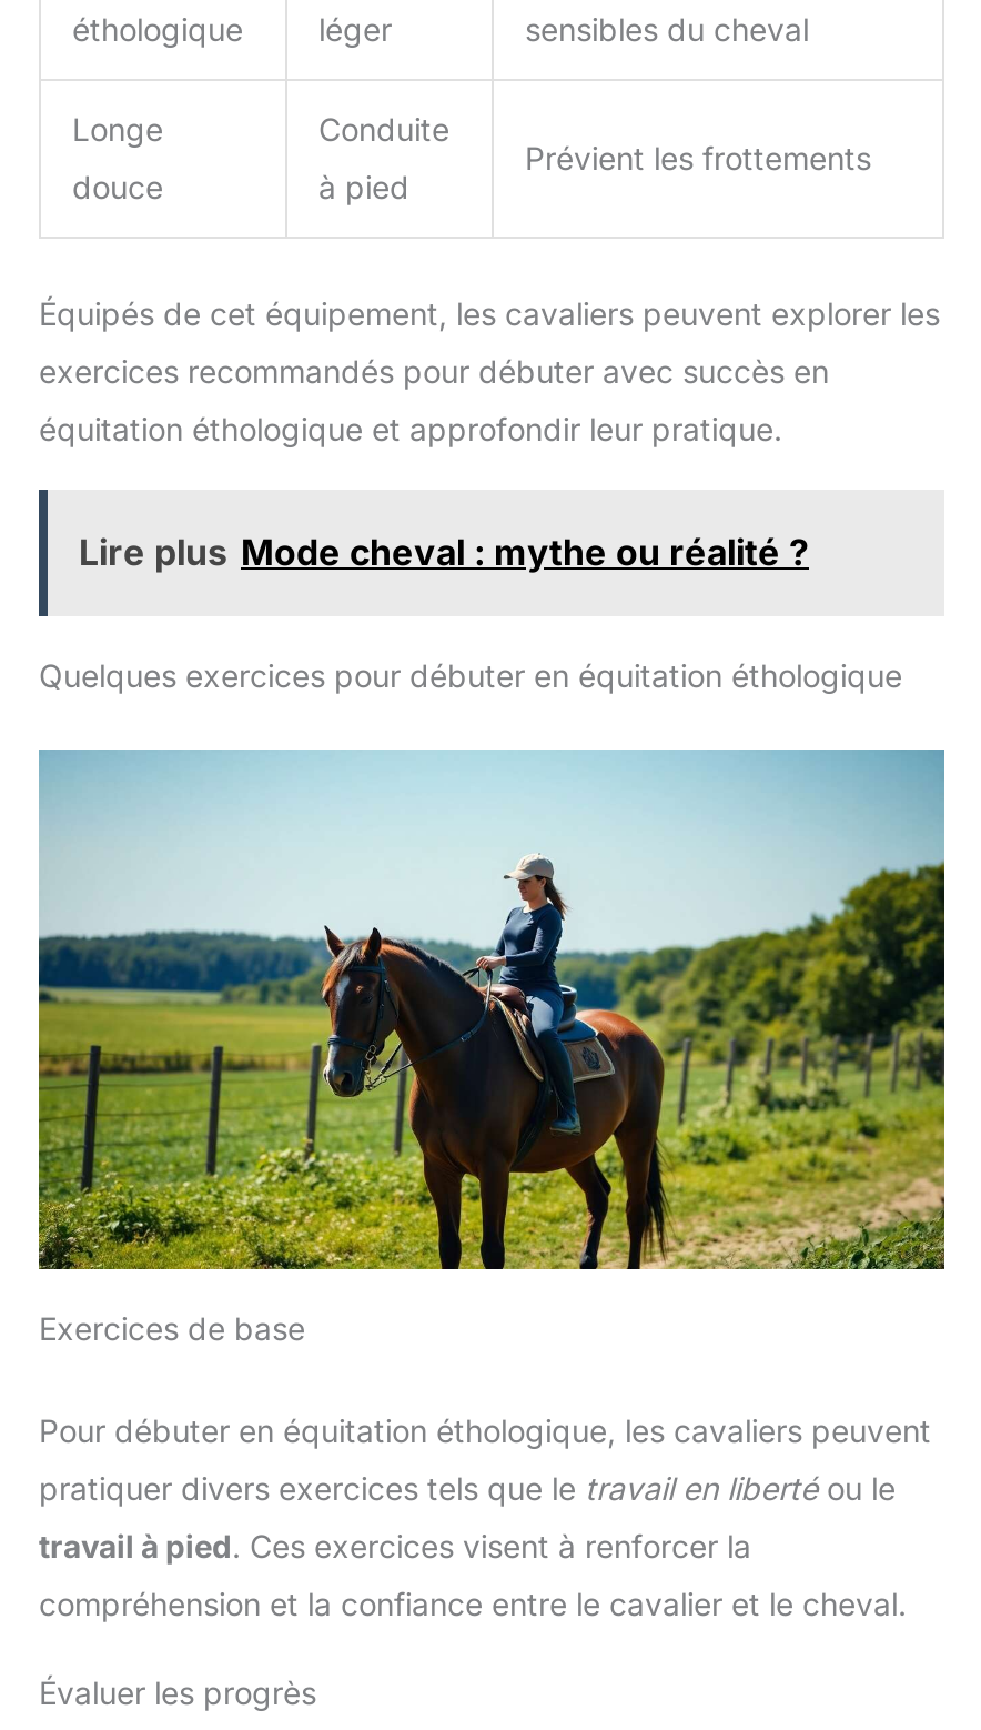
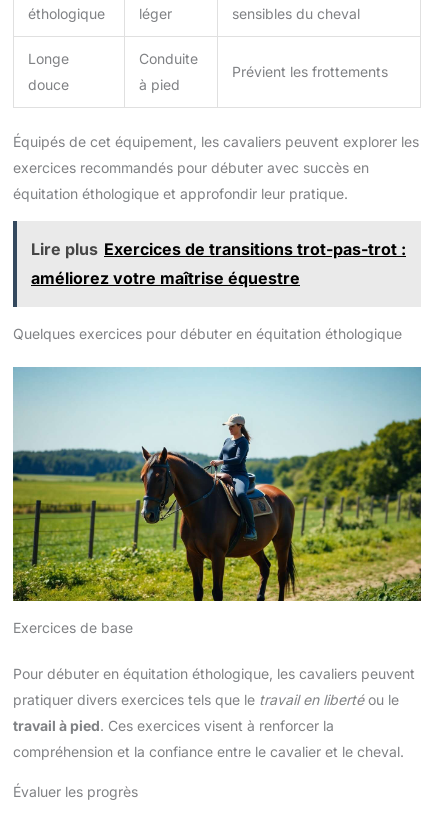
- Lire plus Mode cheval : mythe ou réalité ?
+ Lire plus Exercices de transitions trot-pas-trot :
+ améliorez votre maîtrise équestre
